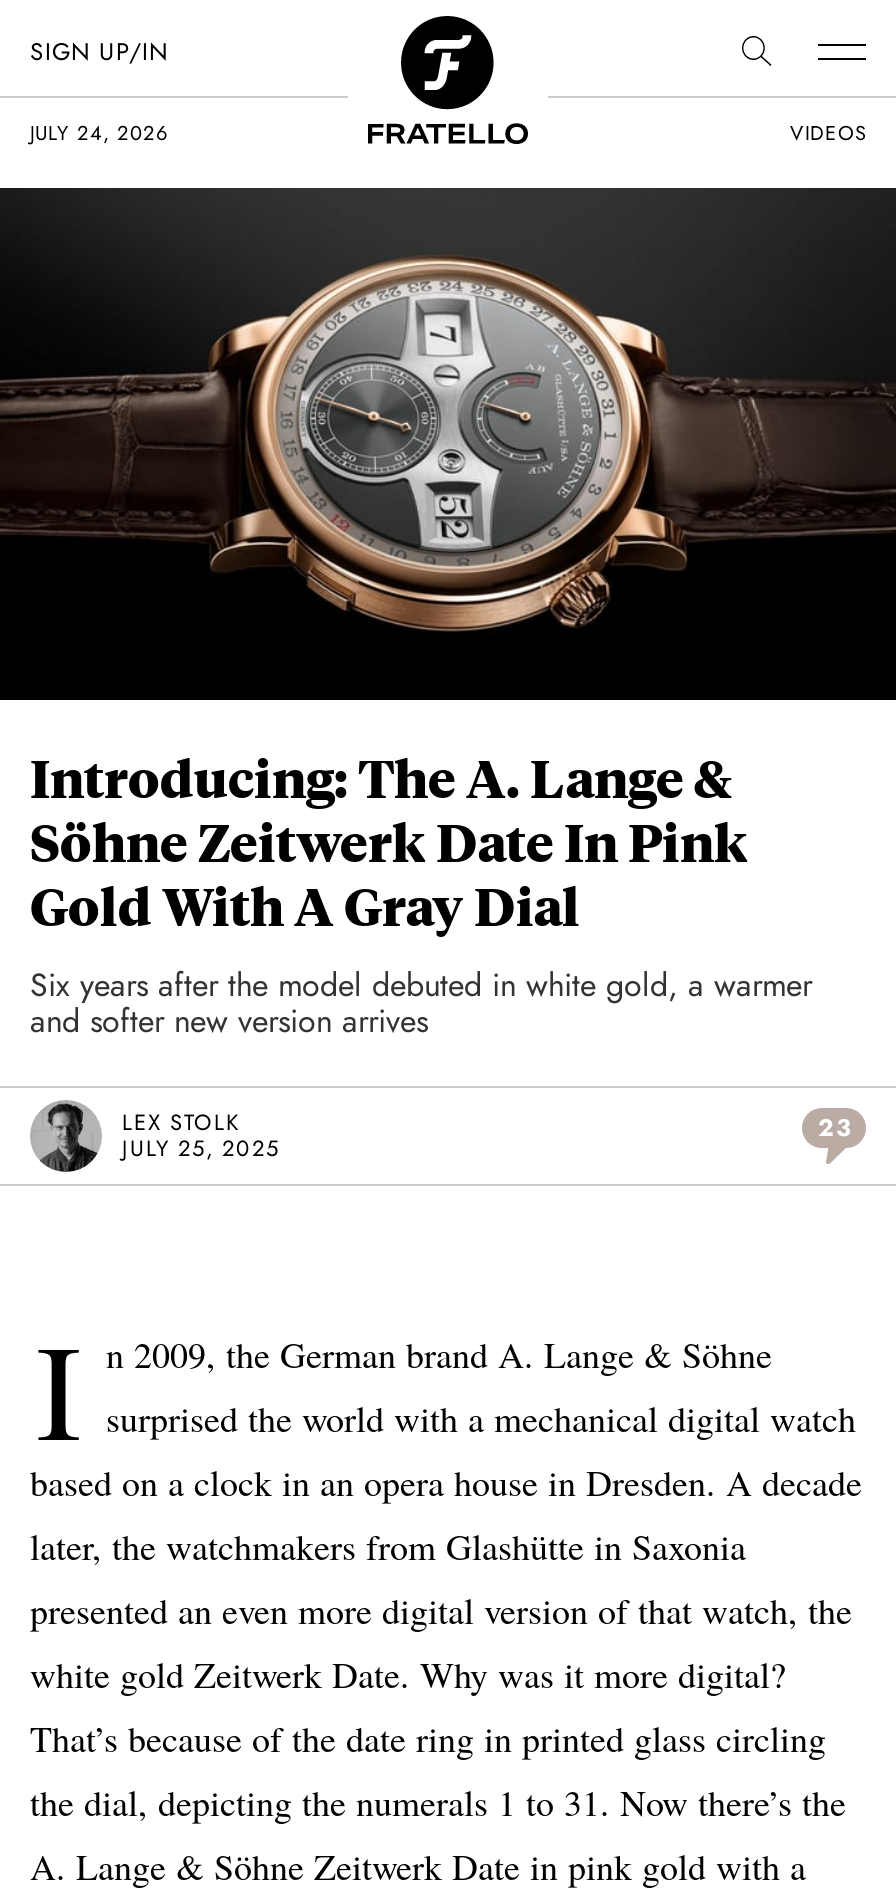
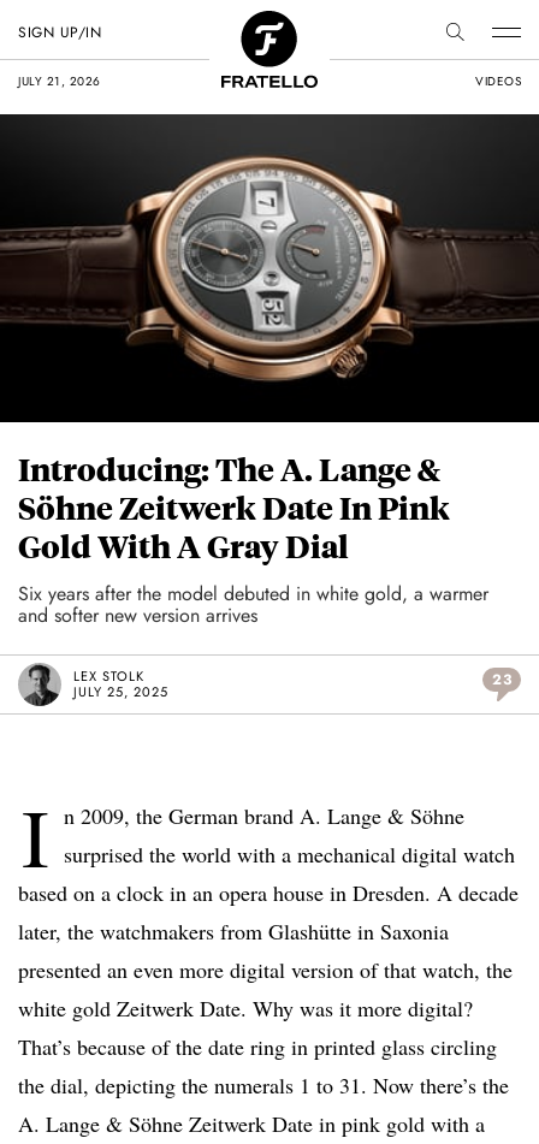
- JULY 24, 2026
+ JULY 21, 2026
